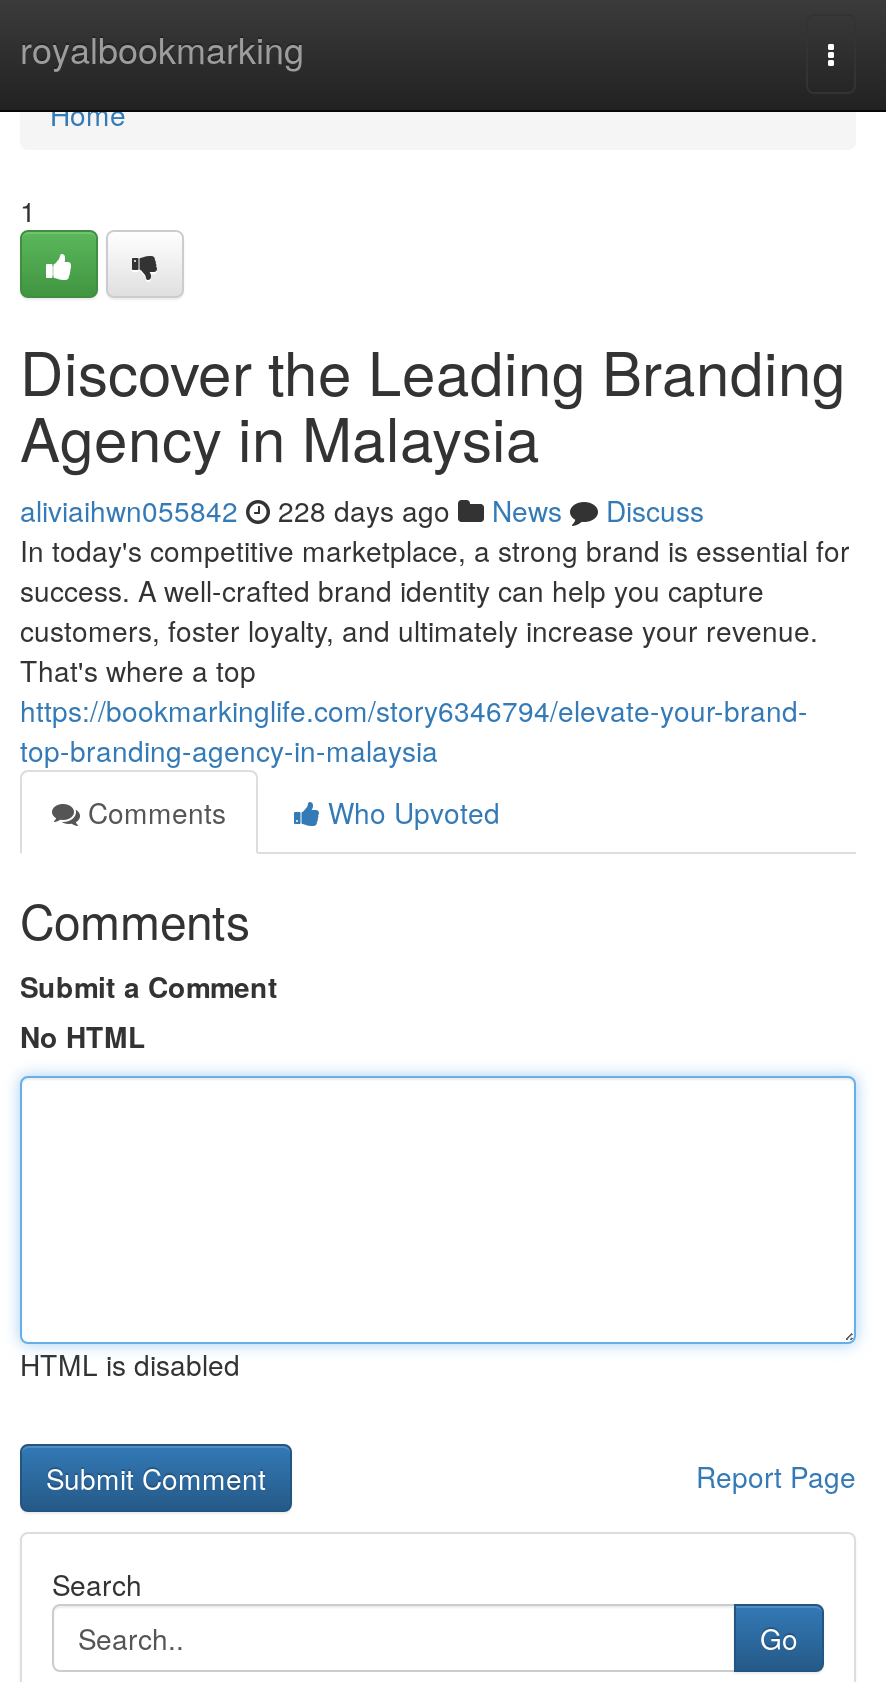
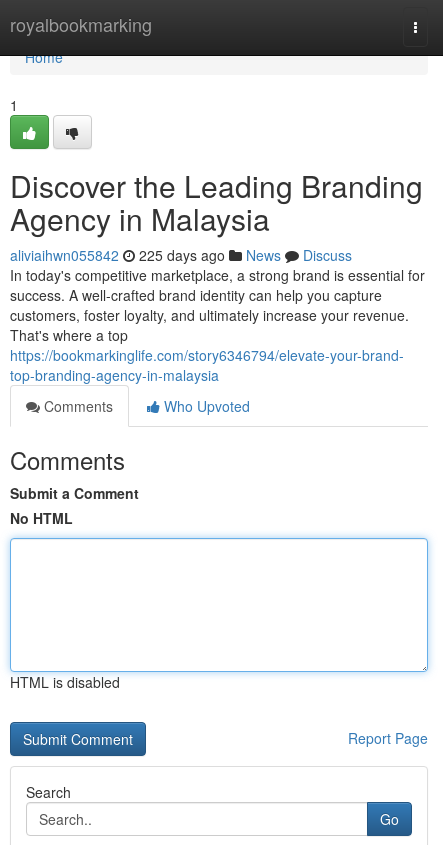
- aliviaihwn055842 228 days ago News Discuss
+ aliviaihwn055842 225 days ago News Discuss
